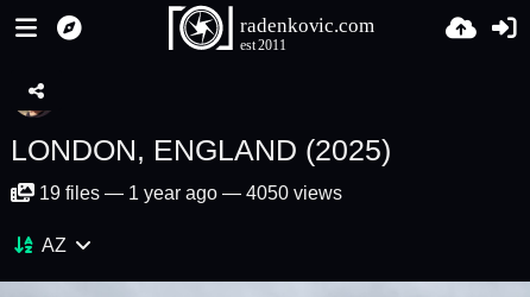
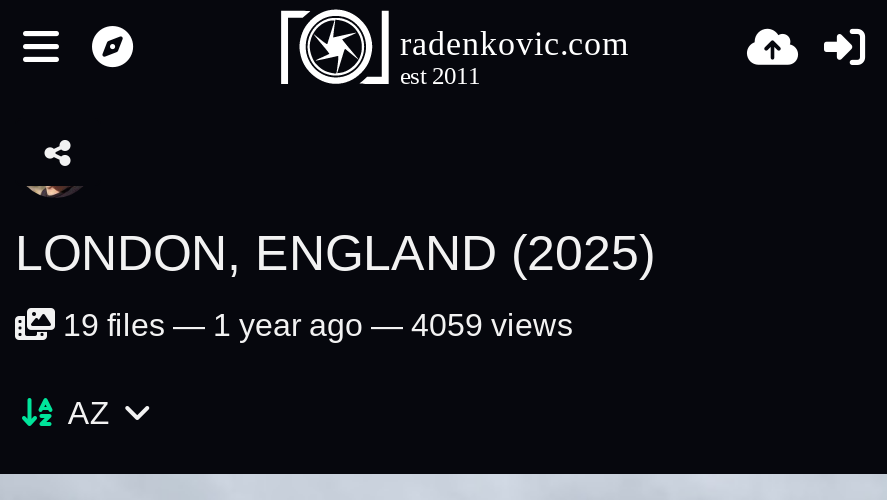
- 19 files — 1 year ago — 4050 views
+ 19 files — 1 year ago — 4059 views
